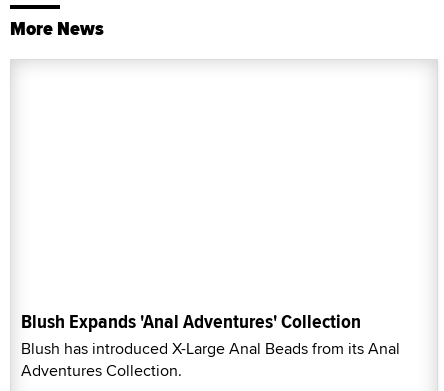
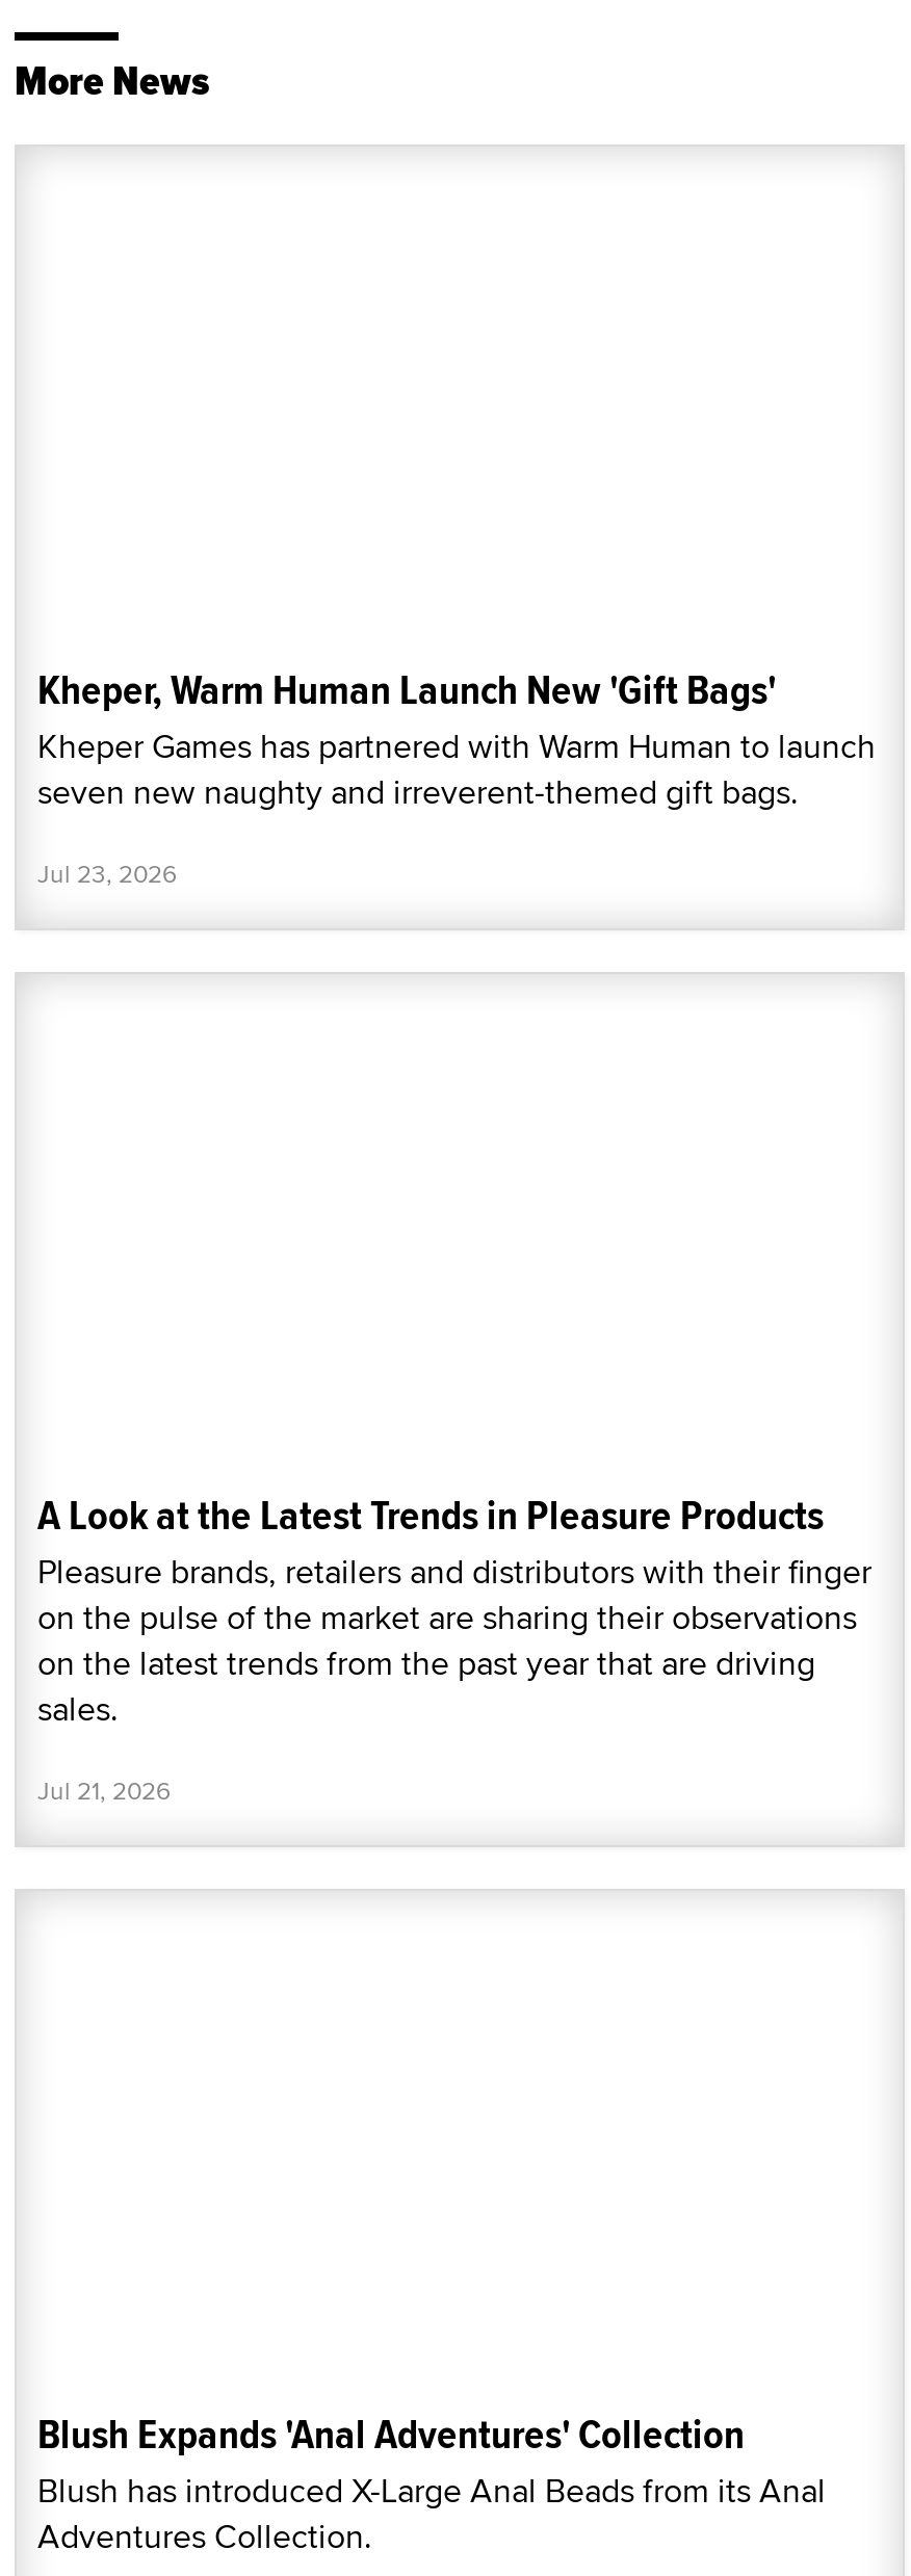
+ Kheper, Warm Human Launch New 'Gift Bags'
+ Kheper Games has partnered with Warm Human to launch
+ seven new naughty and irreverent-themed gift bags.
+ Jul 23, 2026

+ A Look at the Latest Trends in Pleasure Products
+ Pleasure brands, retailers and distributors with their finger
+ on the pulse of the market are sharing their observations
+ on the latest trends from the past year that are driving
+ sales.
+ Jul 21, 2026
